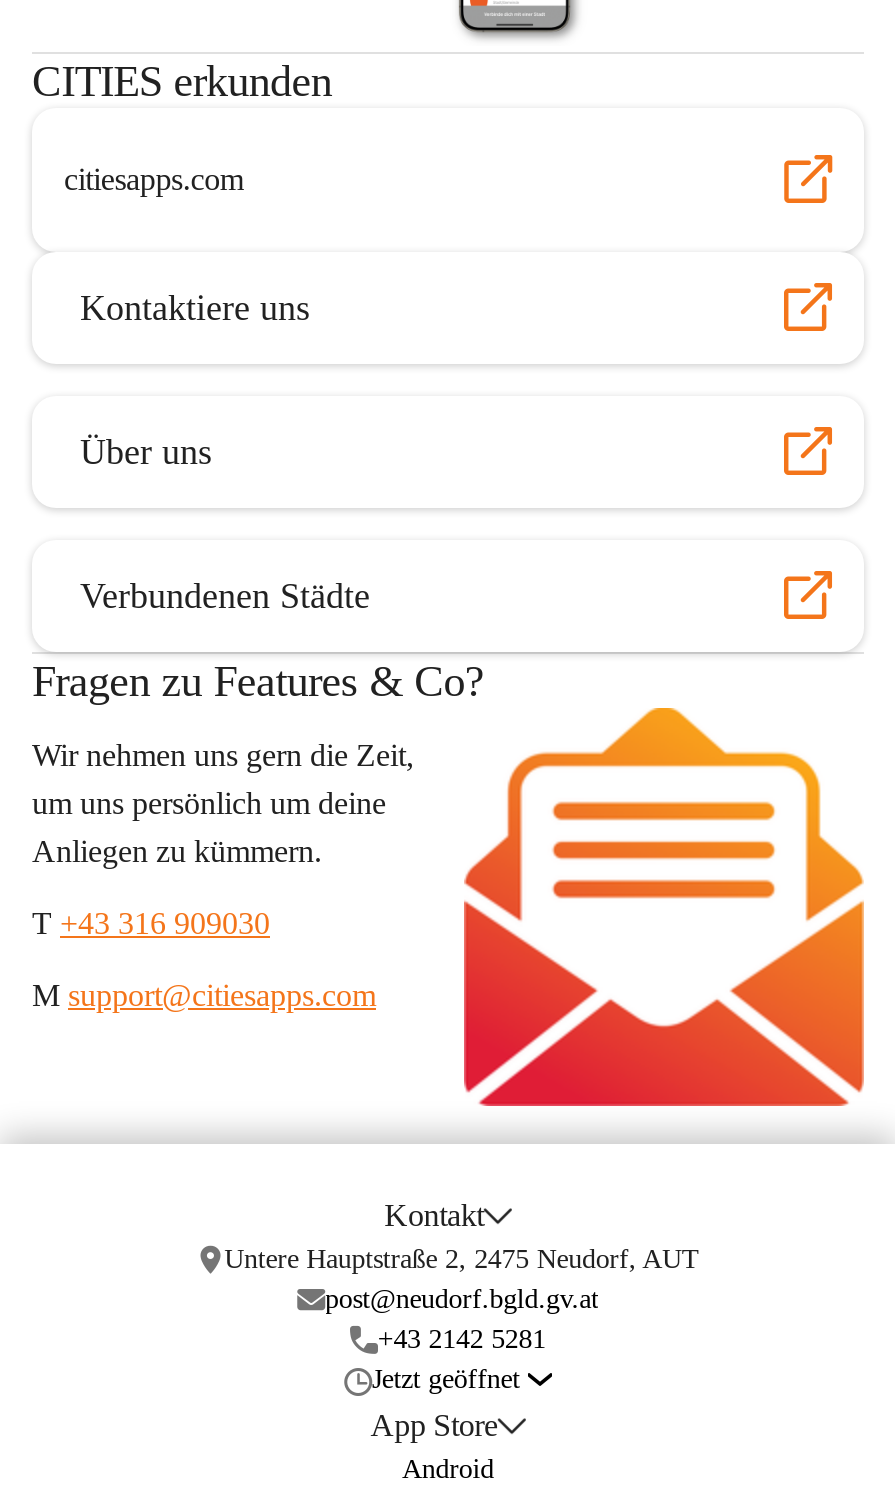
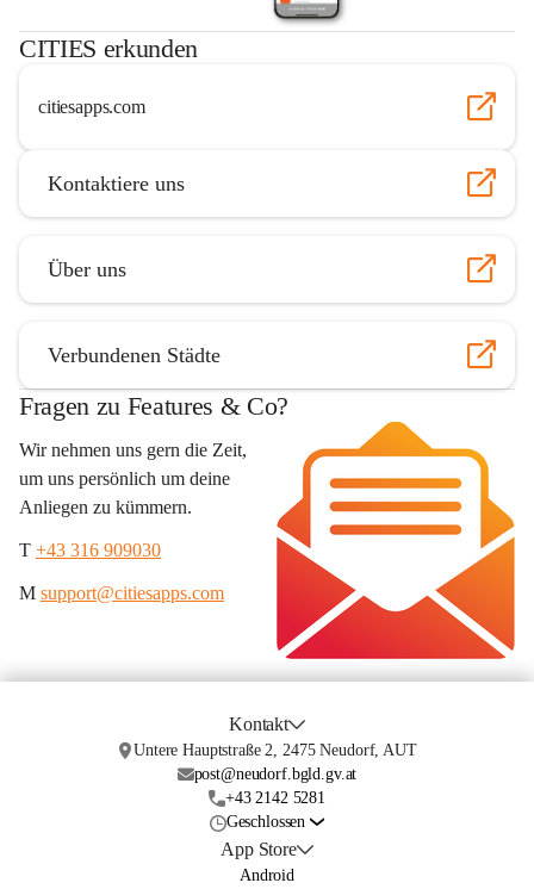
- Jetzt geöffnet
+ Geschlossen
